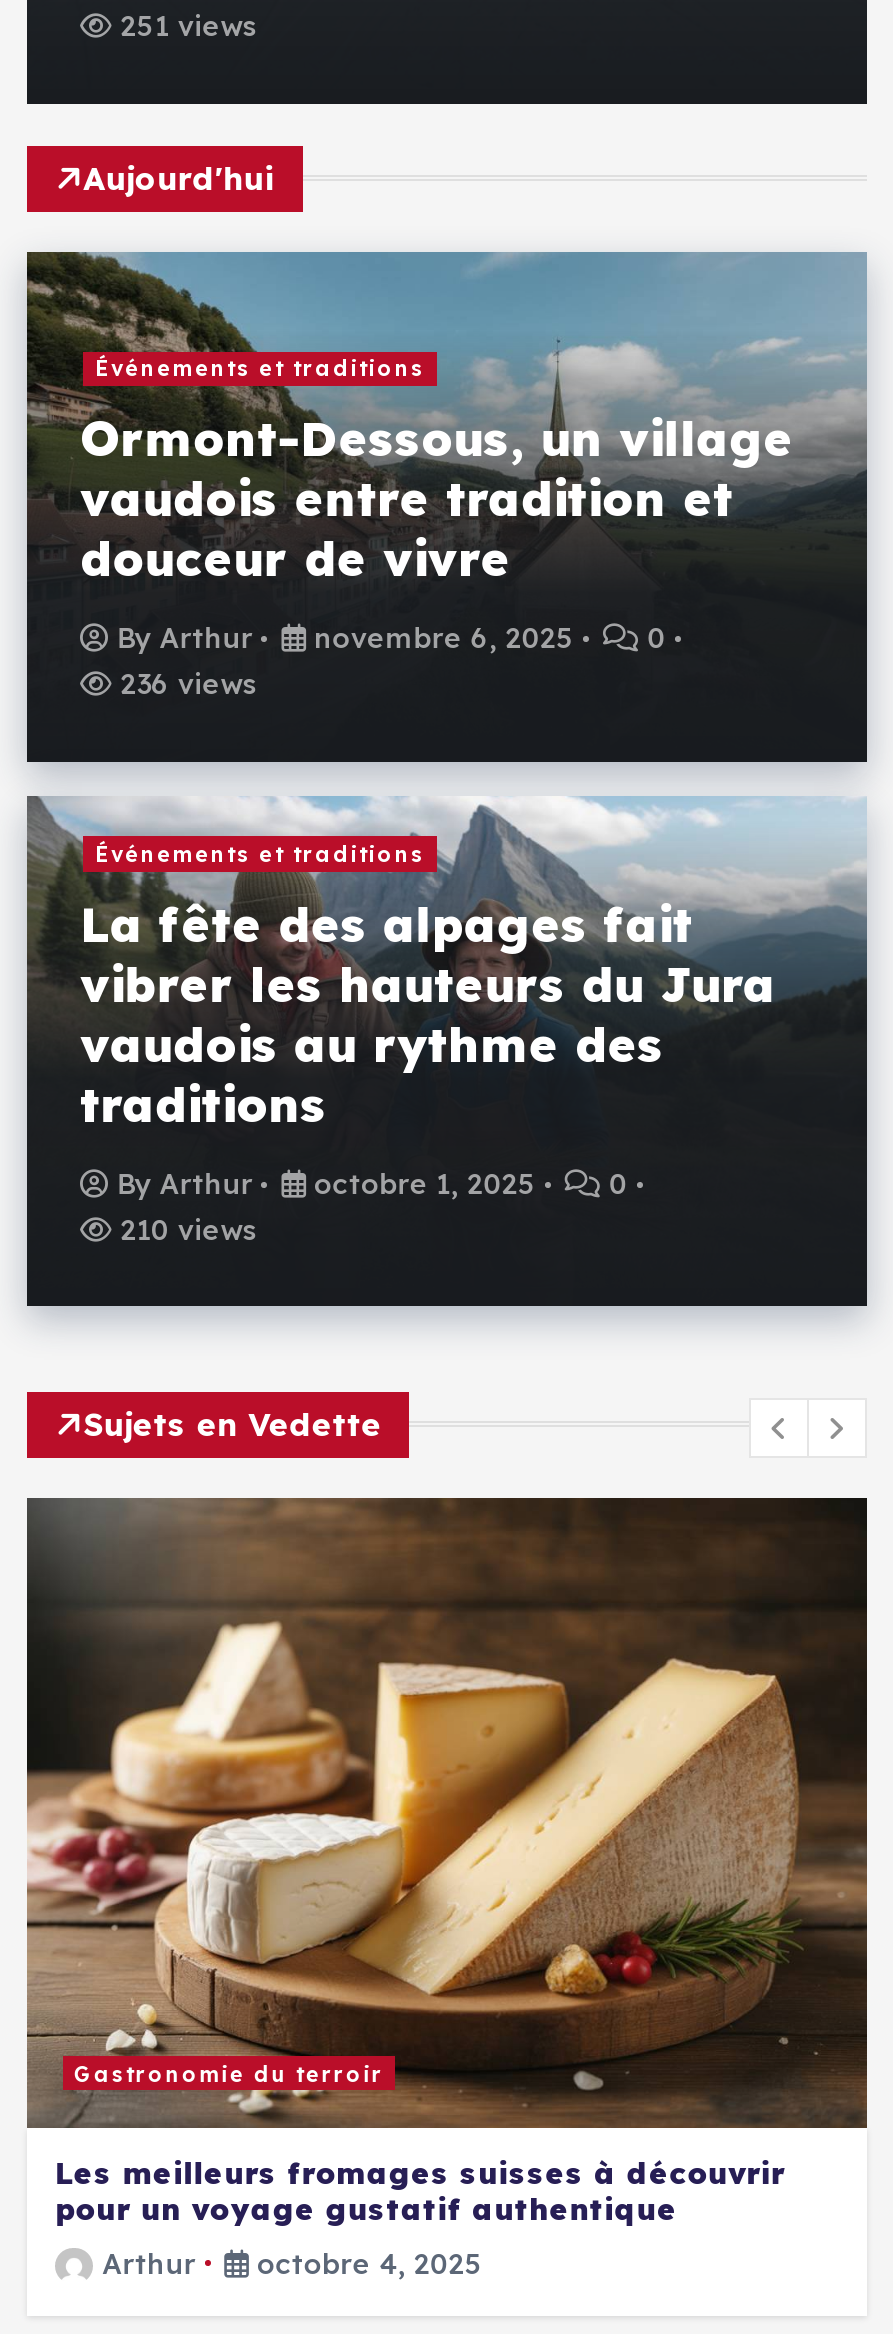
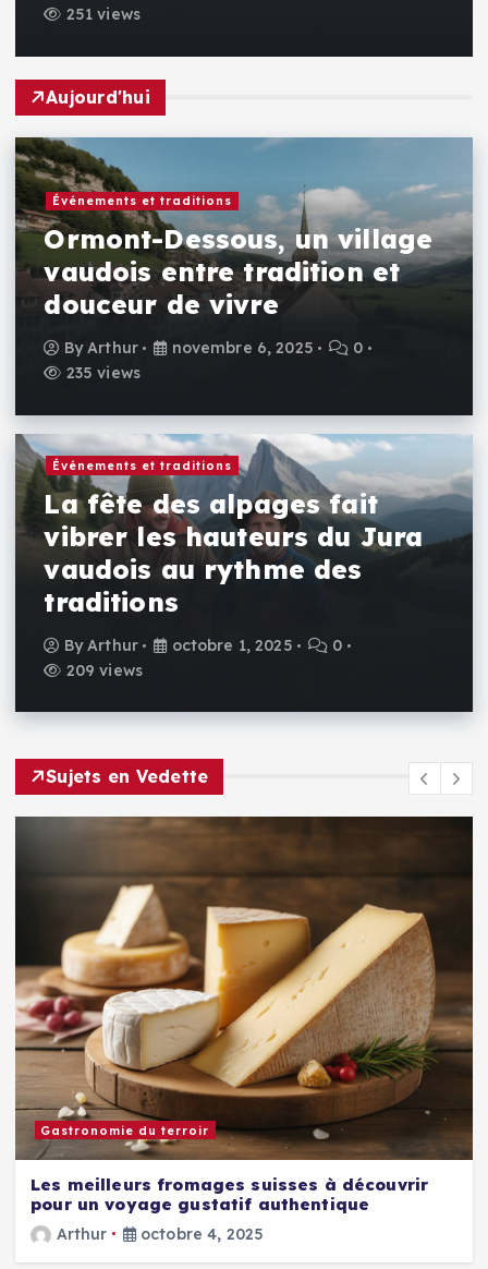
- 236 views
+ 235 views

- 210 views
+ 209 views
